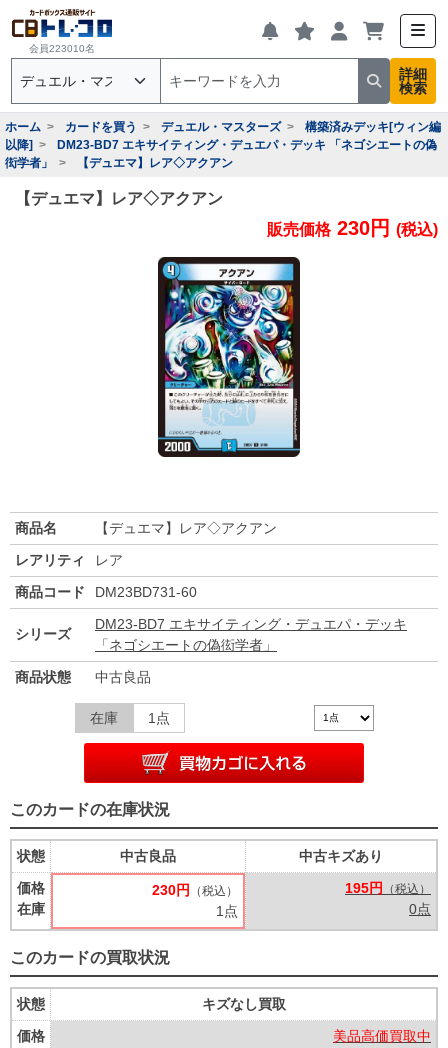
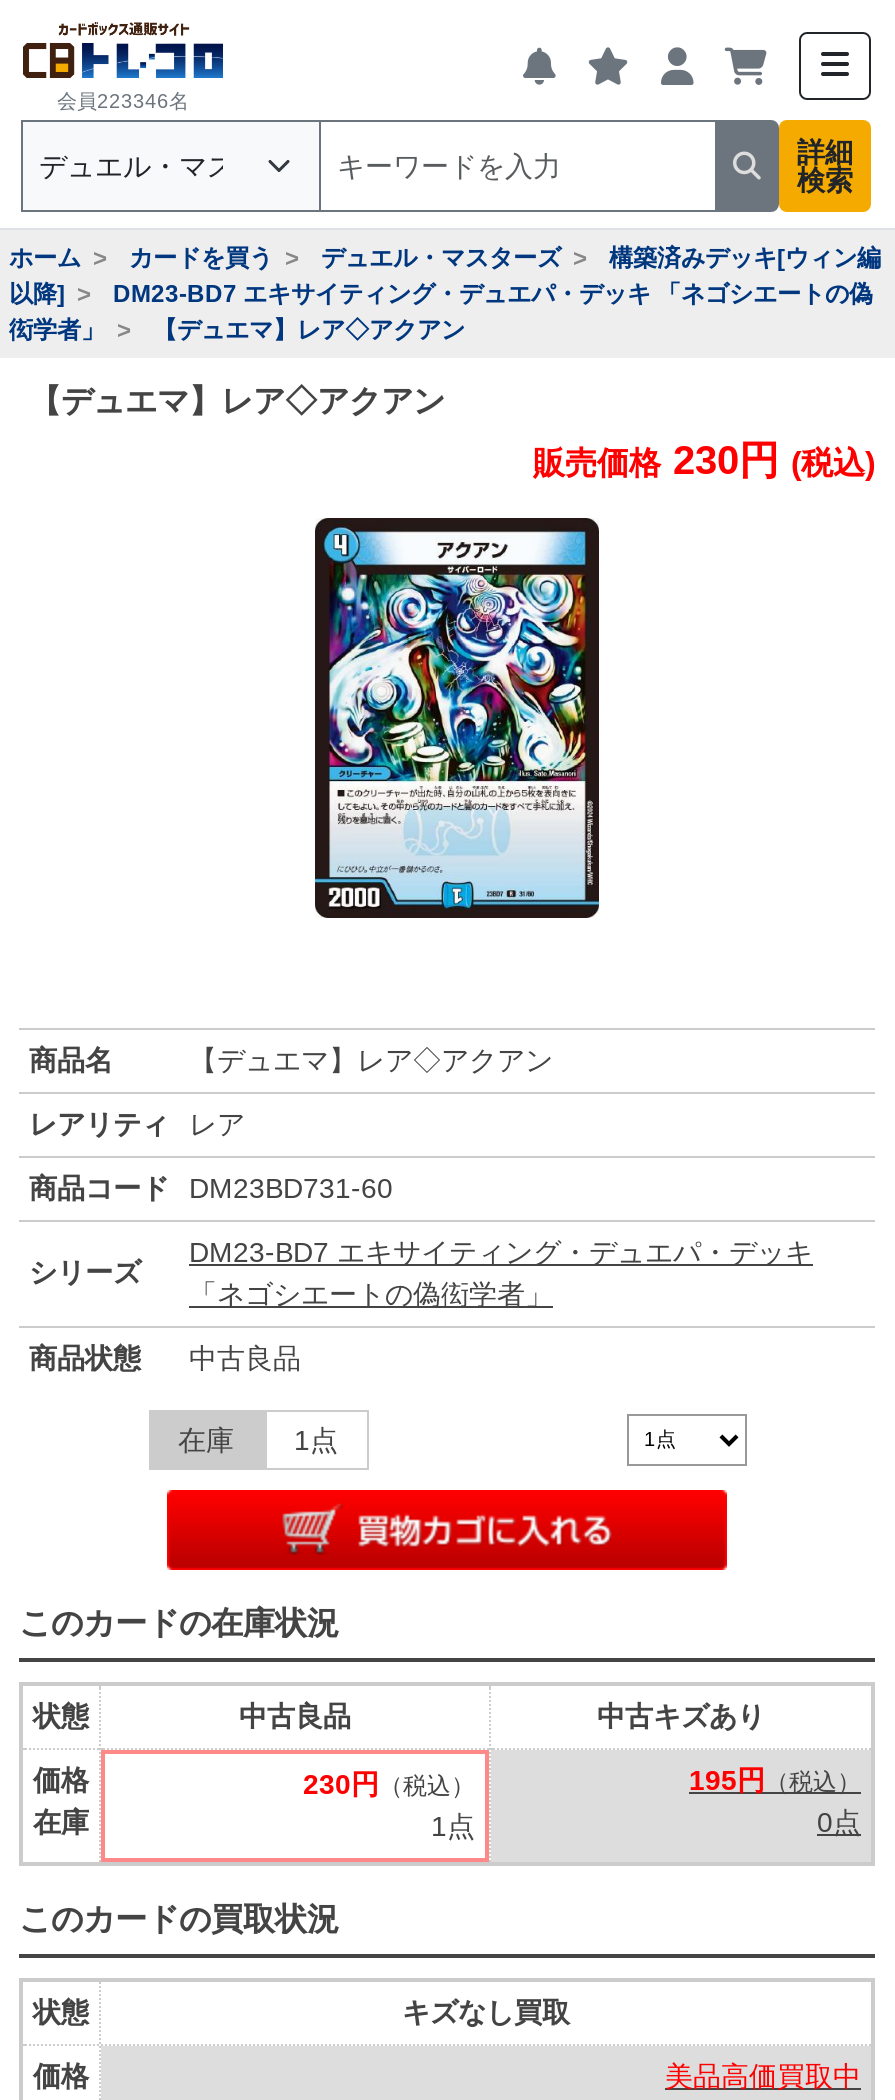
- 会員223010名
+ 会員223346名
